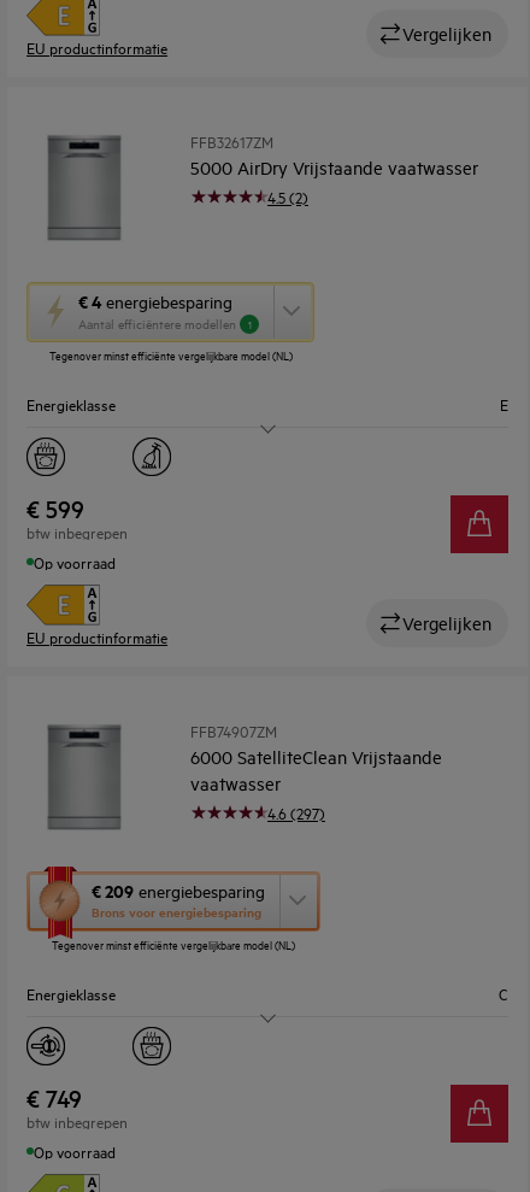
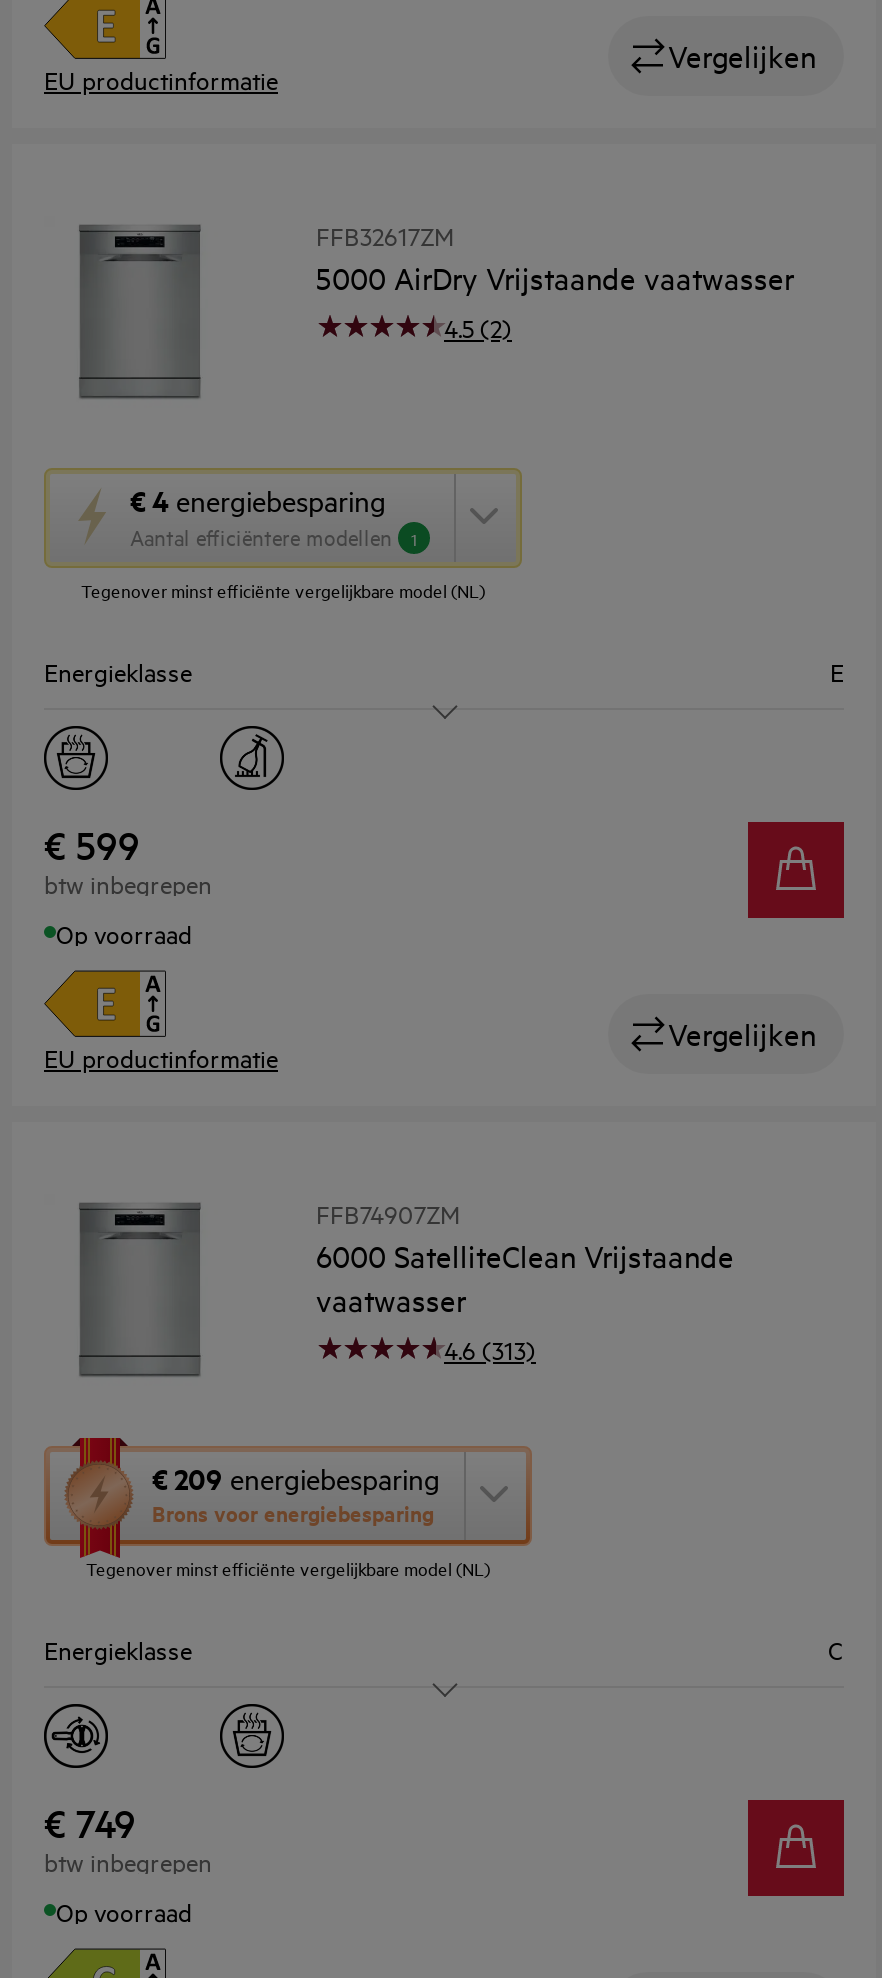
- 4.6 (297)
+ 4.6 (313)
